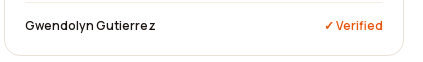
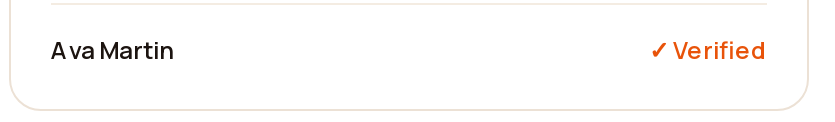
- Gwendolyn Gutierrez
+ Ava Martin
